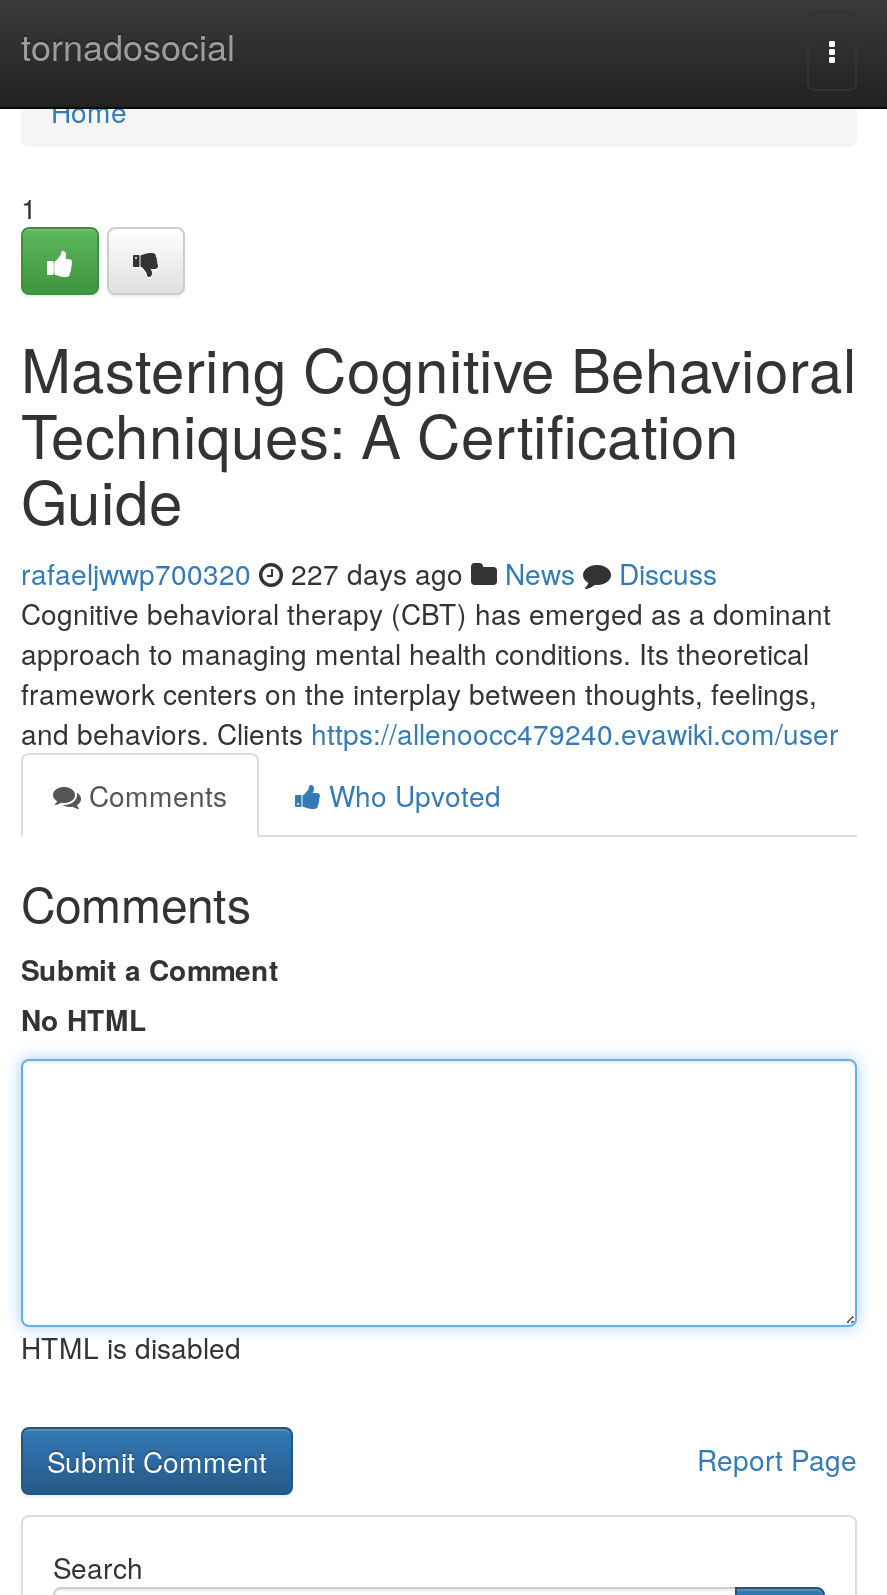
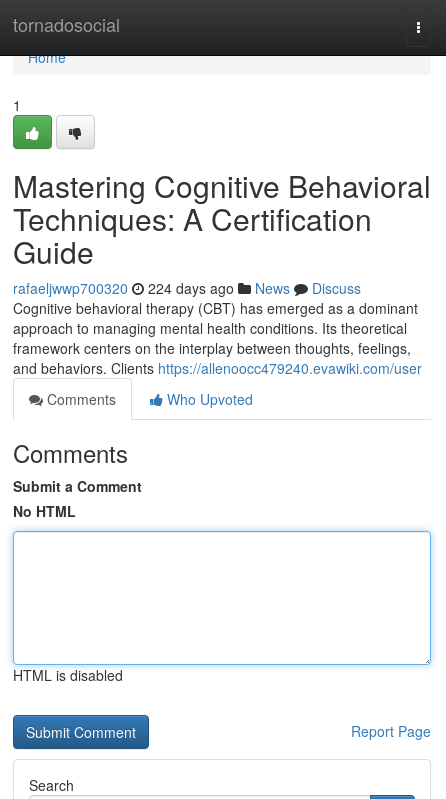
- rafaeljwwp700320 227 days ago News Discuss
+ rafaeljwwp700320 224 days ago News Discuss
